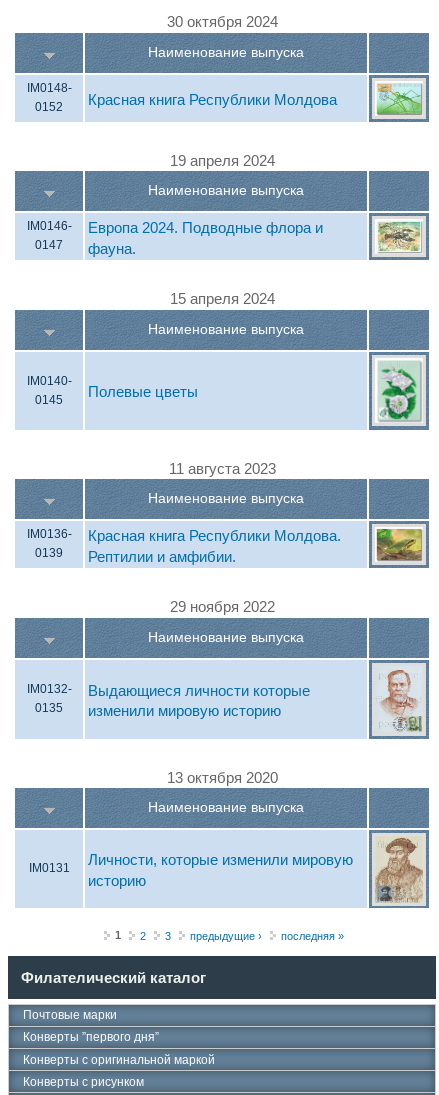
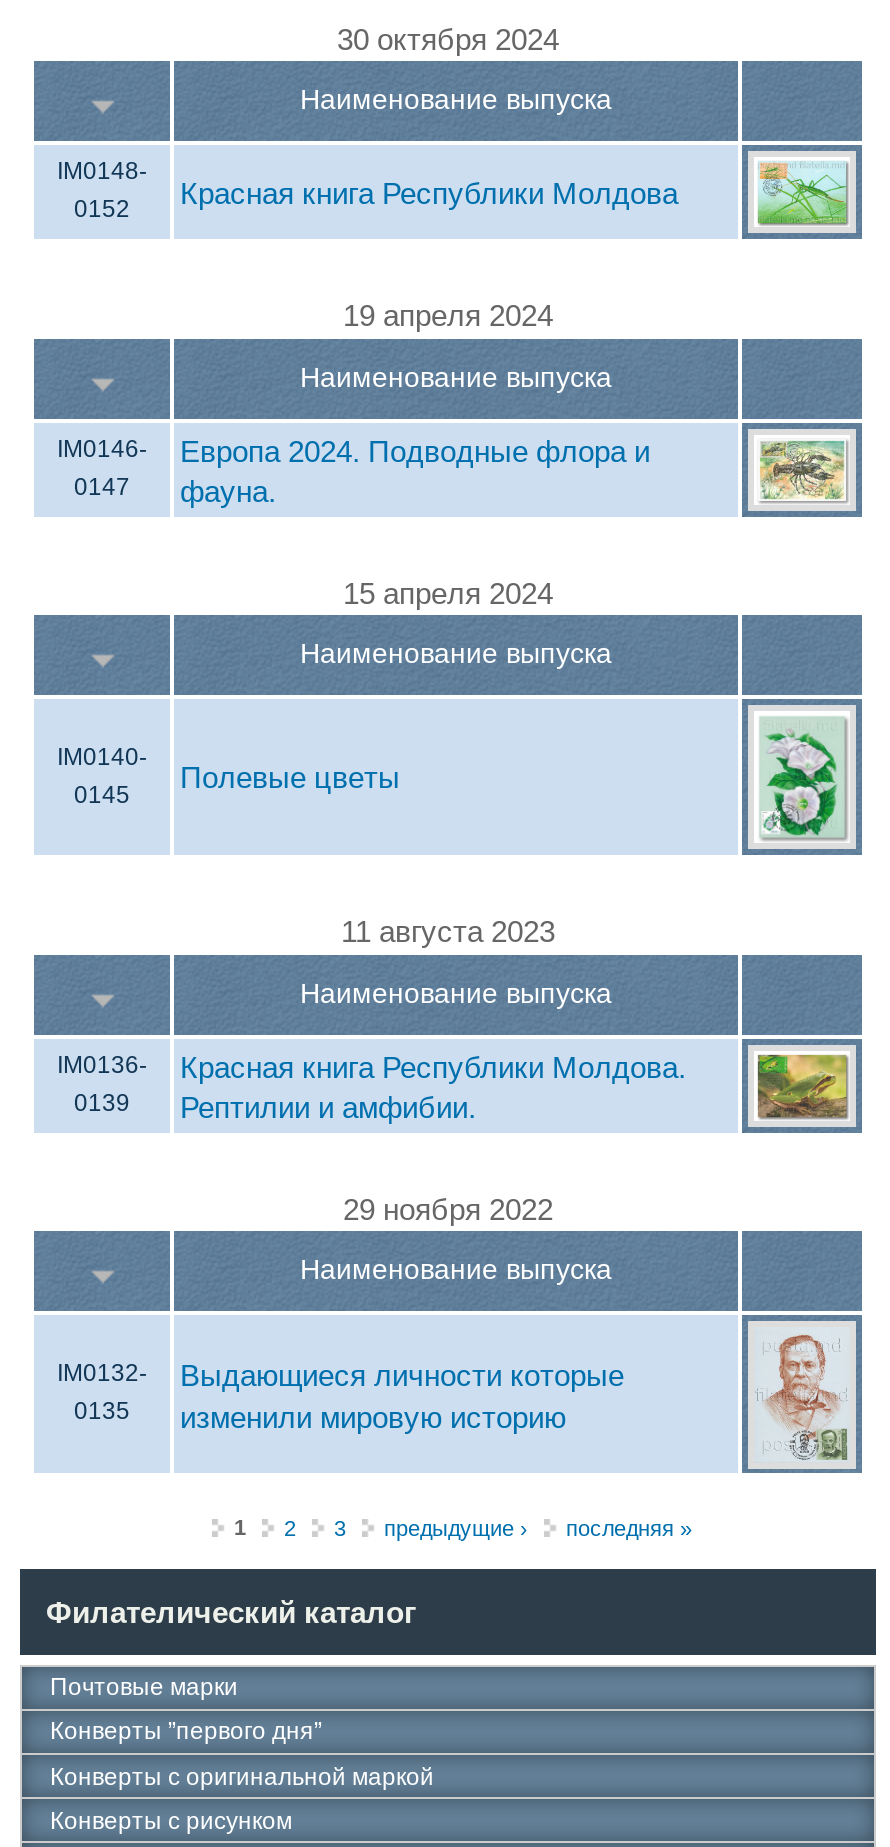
- 13 октября 2020
- Наименование выпуска

- [image]
- Личности, которые изменили мировую
- историю

- IM0131
